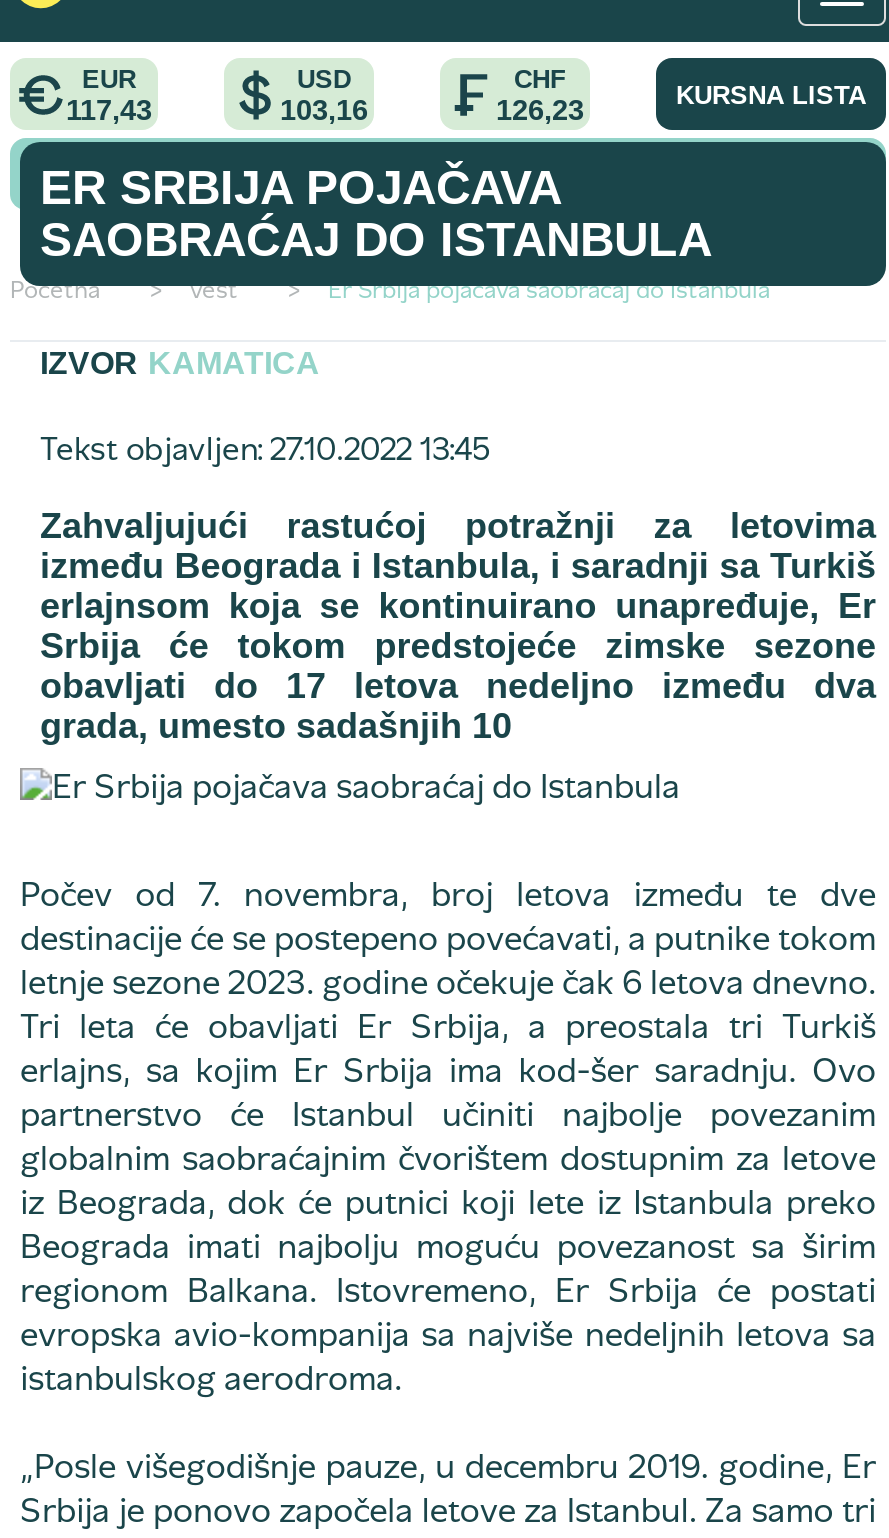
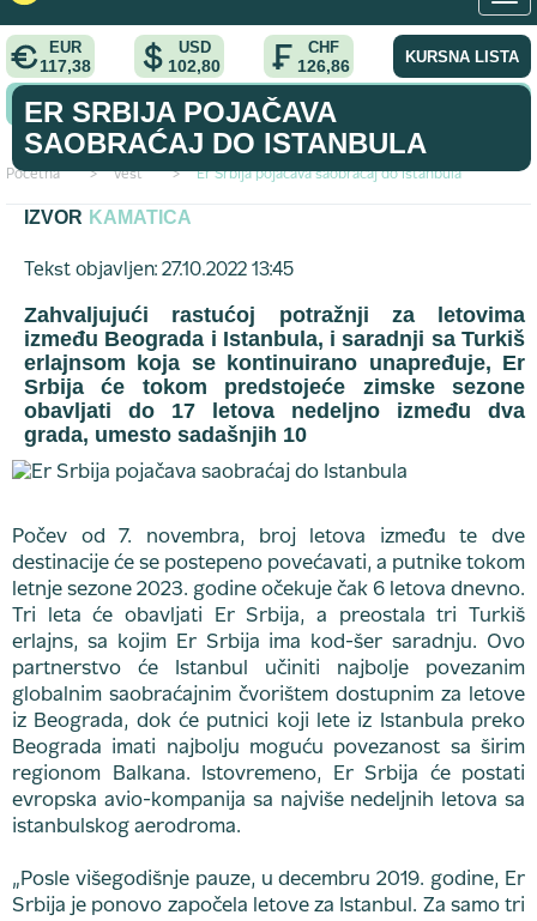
- 117,43
+ 117,38

- 103,16
+ 102,80

- 126,23
+ 126,86
